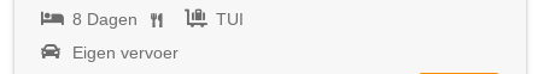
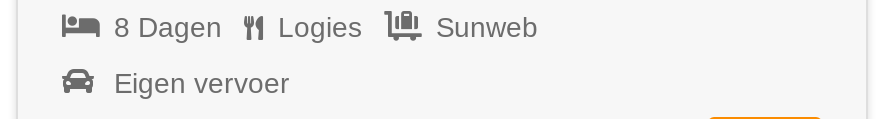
- TUI
+ Logies
+ Sunweb
